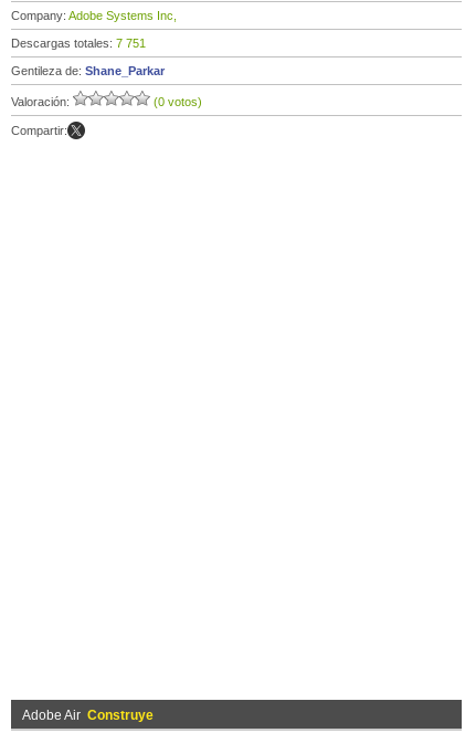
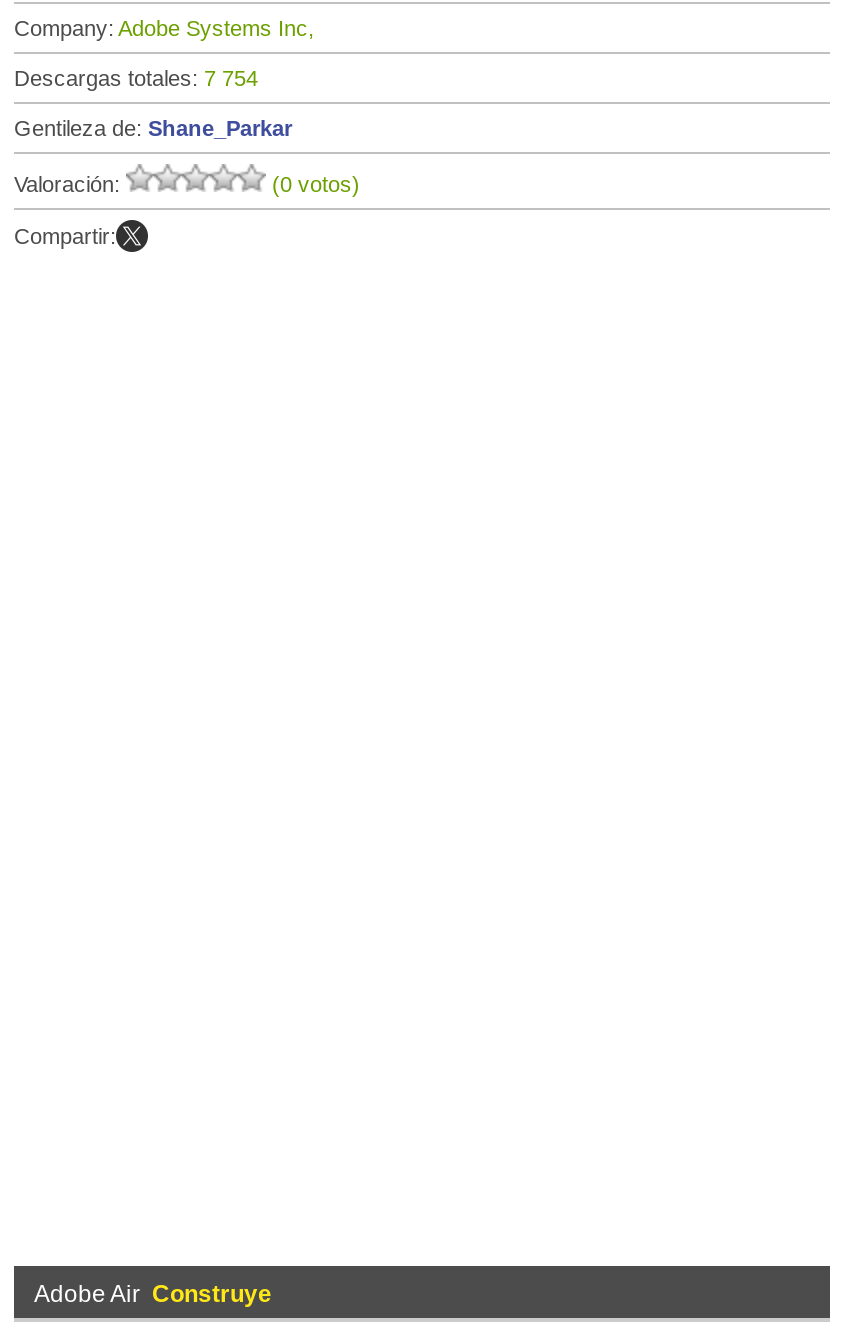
- Descargas totales: 7 751
+ Descargas totales: 7 754
